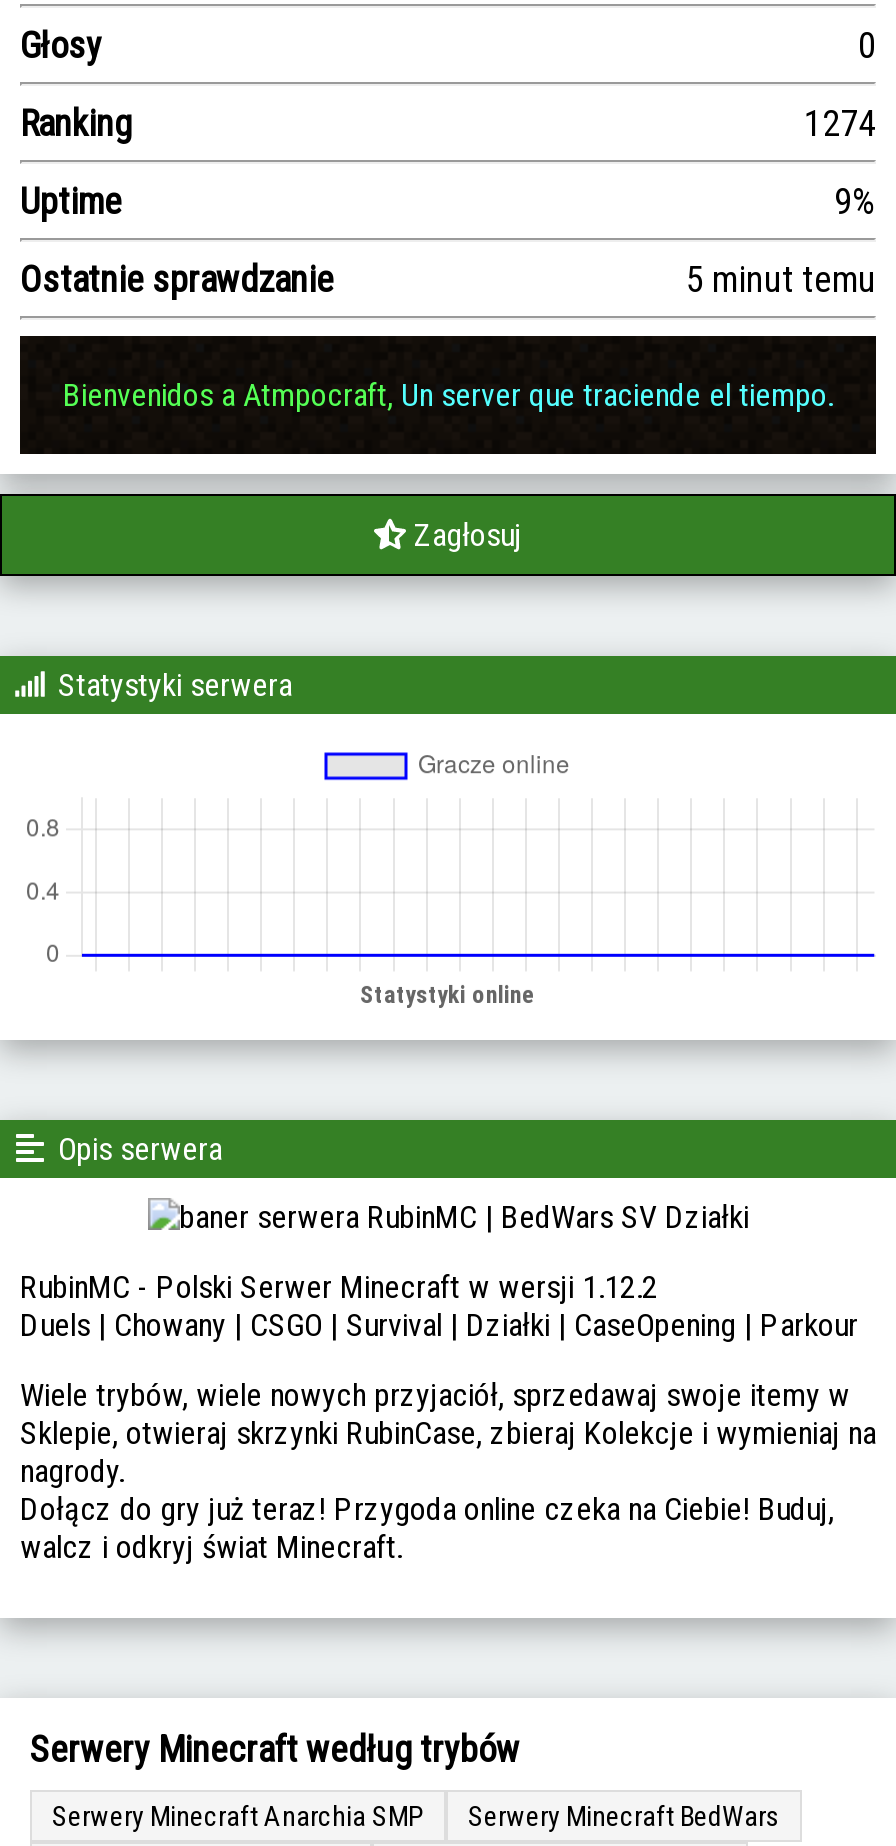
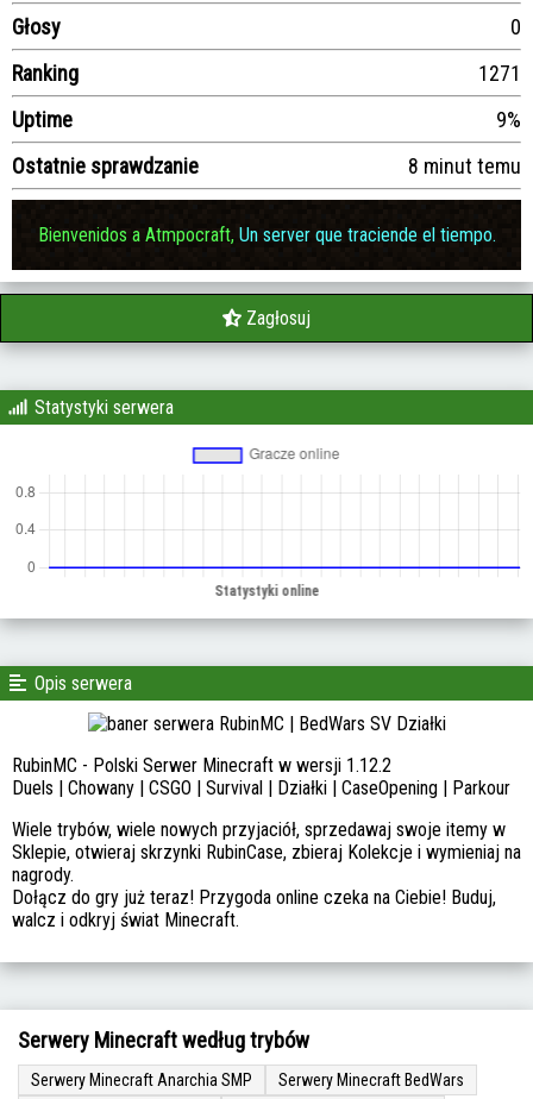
- 1274
+ 1271

- 5 minut temu
+ 8 minut temu
